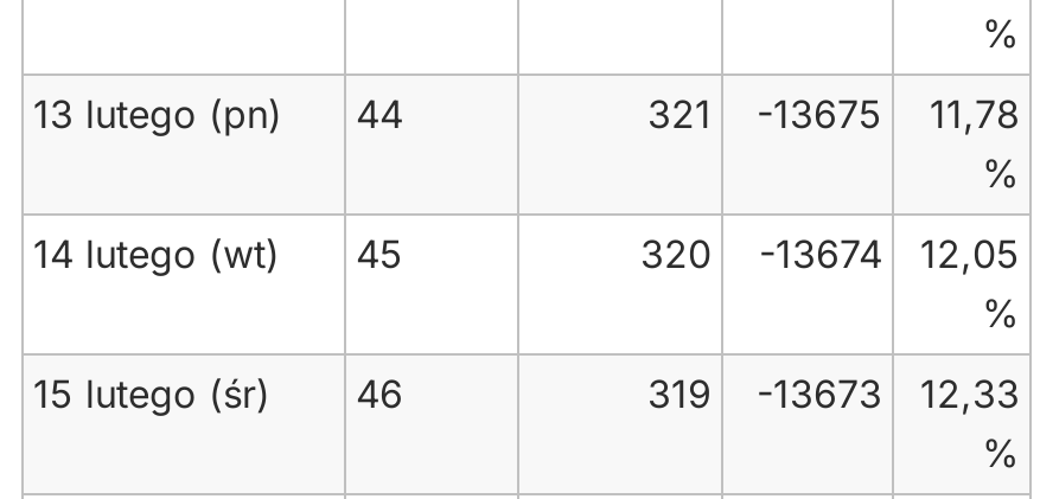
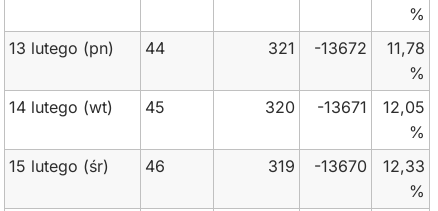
- 321 -13675 11,78
+ 321 -13672 11,78

- 320 -13674 12,05
+ 320 -13671 12,05

- 319 -13673 12,33
+ 319 -13670 12,33
